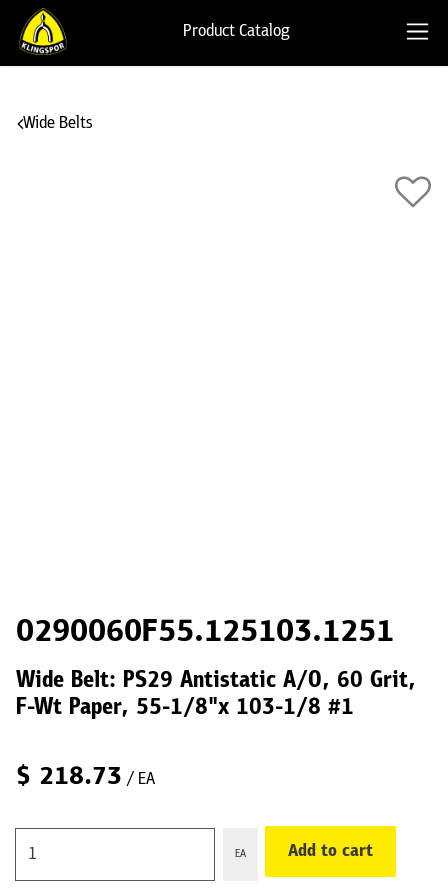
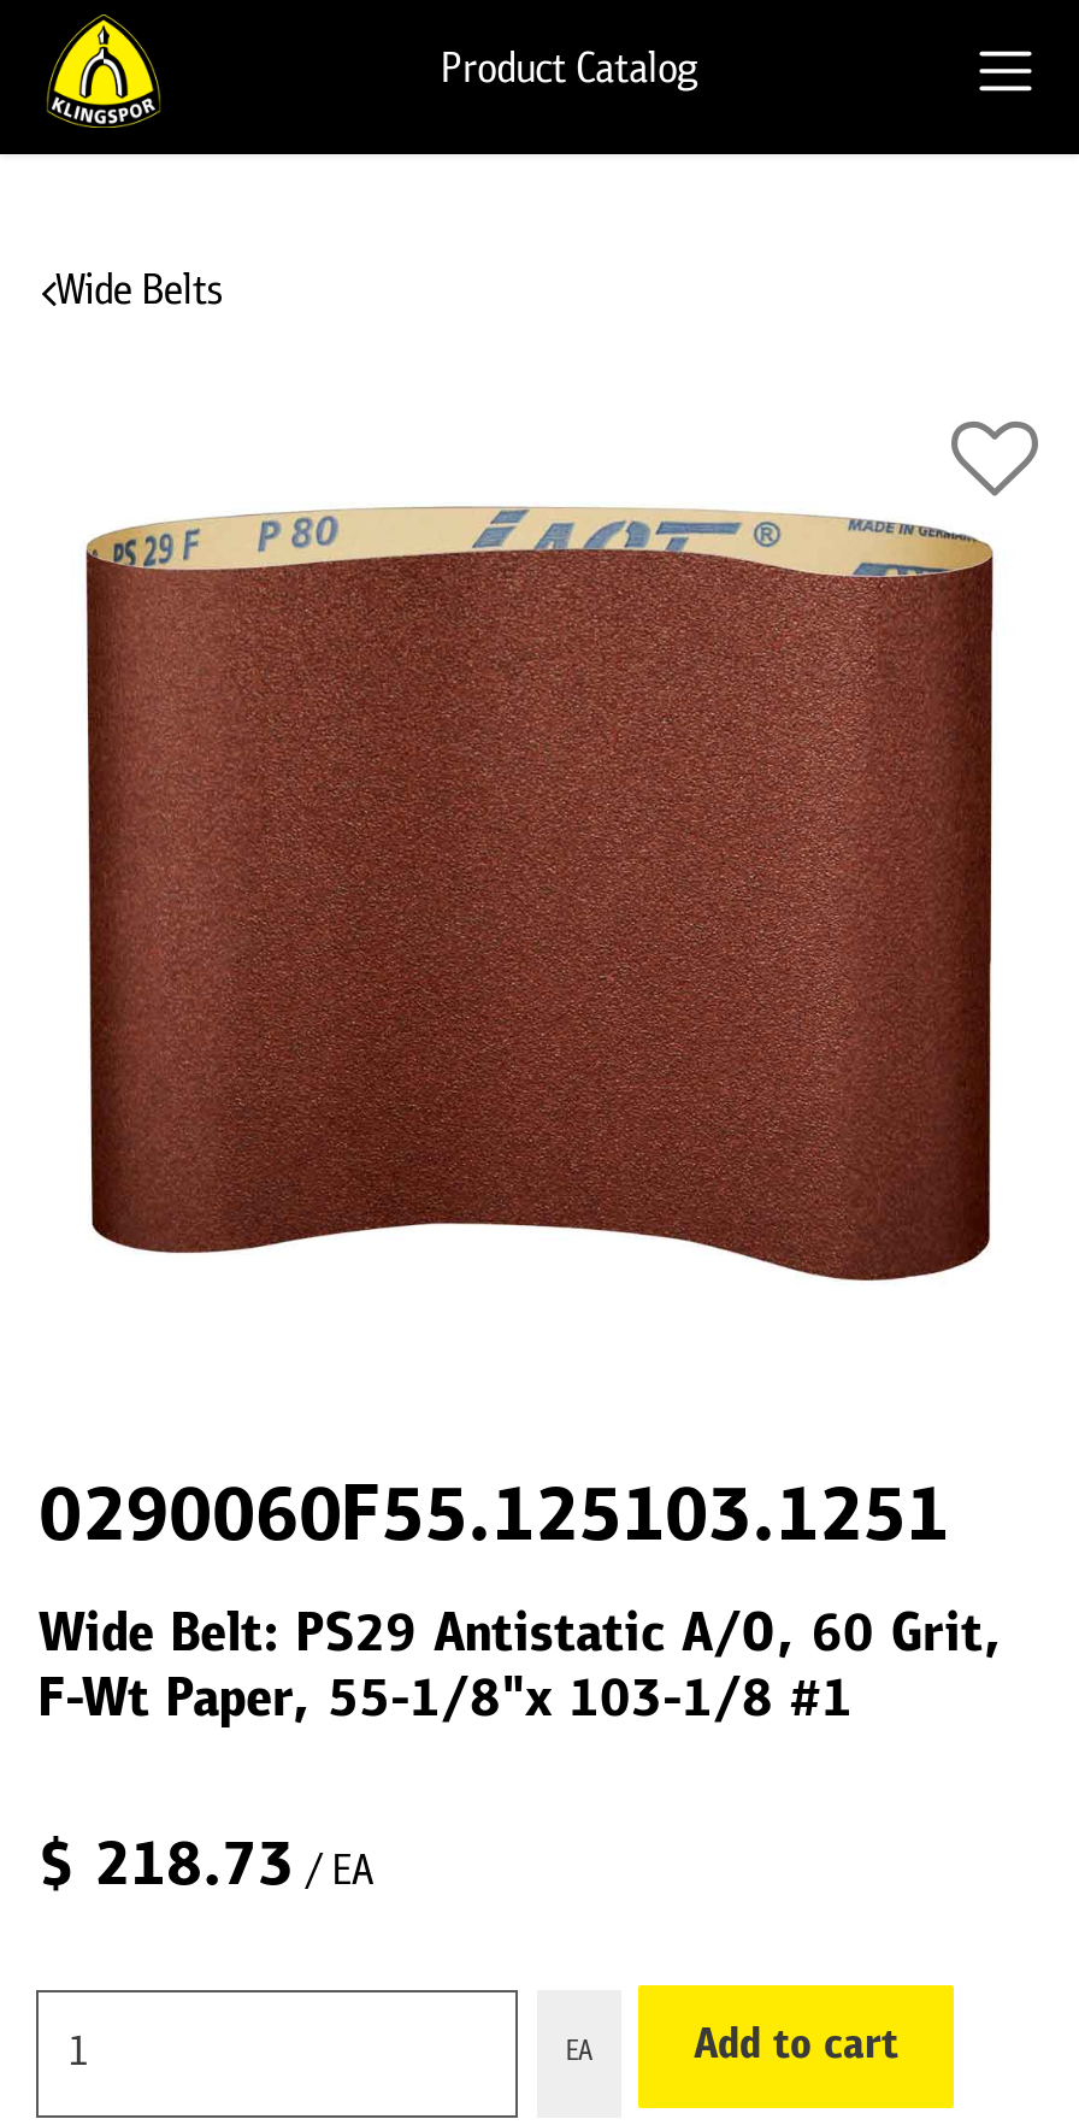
+ [image]
